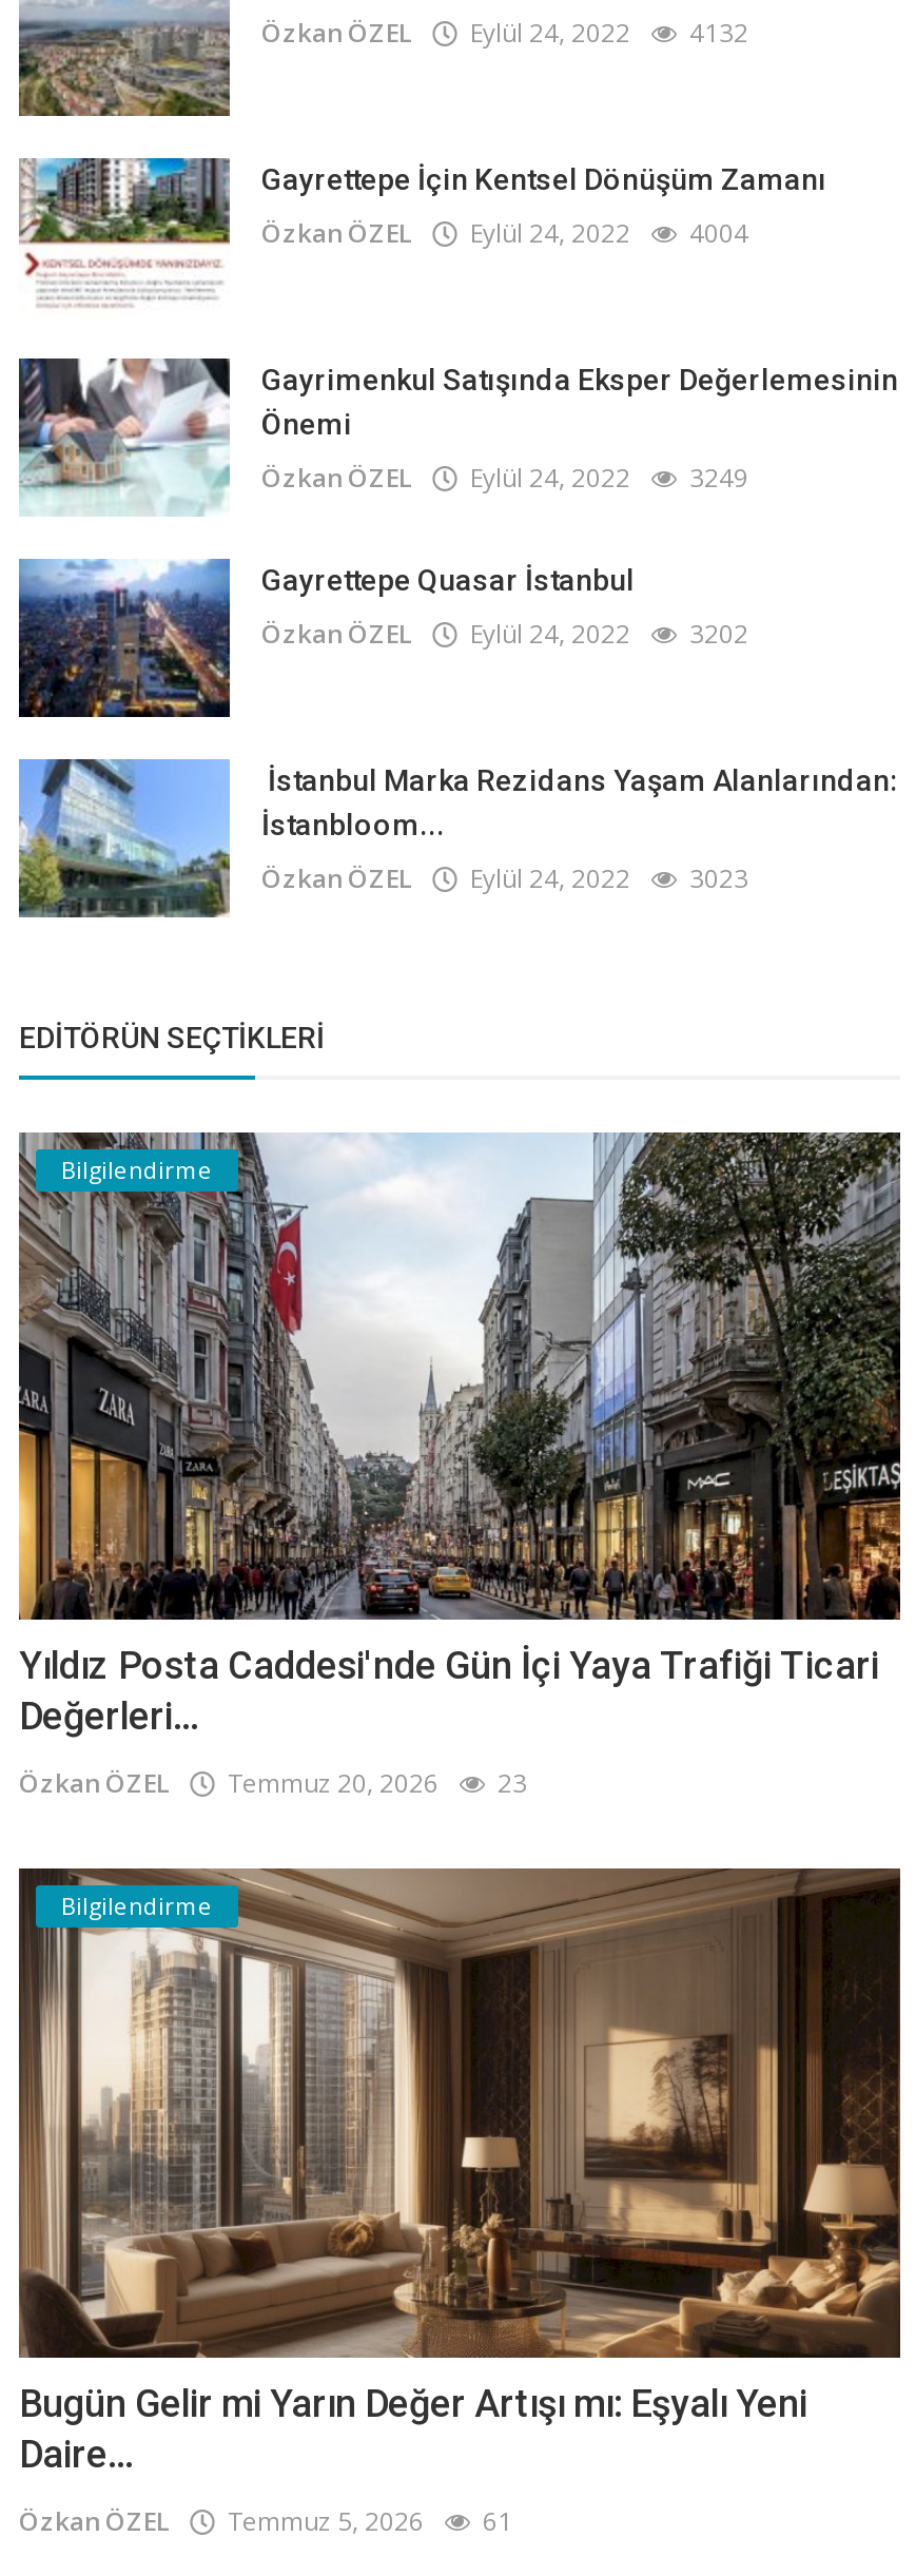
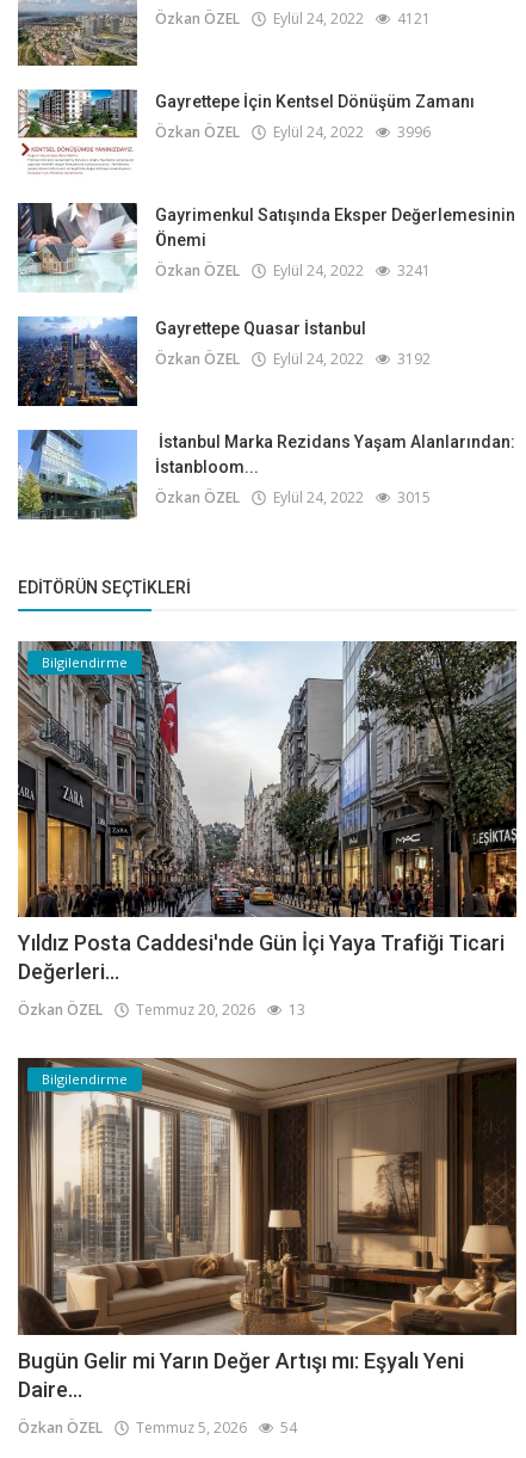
- Özkan ÖZEL Eylül 24, 2022 4132
+ Özkan ÖZEL Eylül 24, 2022 4121

- Özkan ÖZEL Eylül 24, 2022 4004
+ Özkan ÖZEL Eylül 24, 2022 3996

- Özkan ÖZEL Eylül 24, 2022 3249
+ Özkan ÖZEL Eylül 24, 2022 3241

- Özkan ÖZEL Eylül 24, 2022 3202
+ Özkan ÖZEL Eylül 24, 2022 3192

- Özkan ÖZEL Eylül 24, 2022 3023
+ Özkan ÖZEL Eylül 24, 2022 3015

- Özkan ÖZEL Temmuz 20, 2026 23
+ Özkan ÖZEL Temmuz 20, 2026 13

- Özkan ÖZEL Temmuz 5, 2026 61
+ Özkan ÖZEL Temmuz 5, 2026 54
